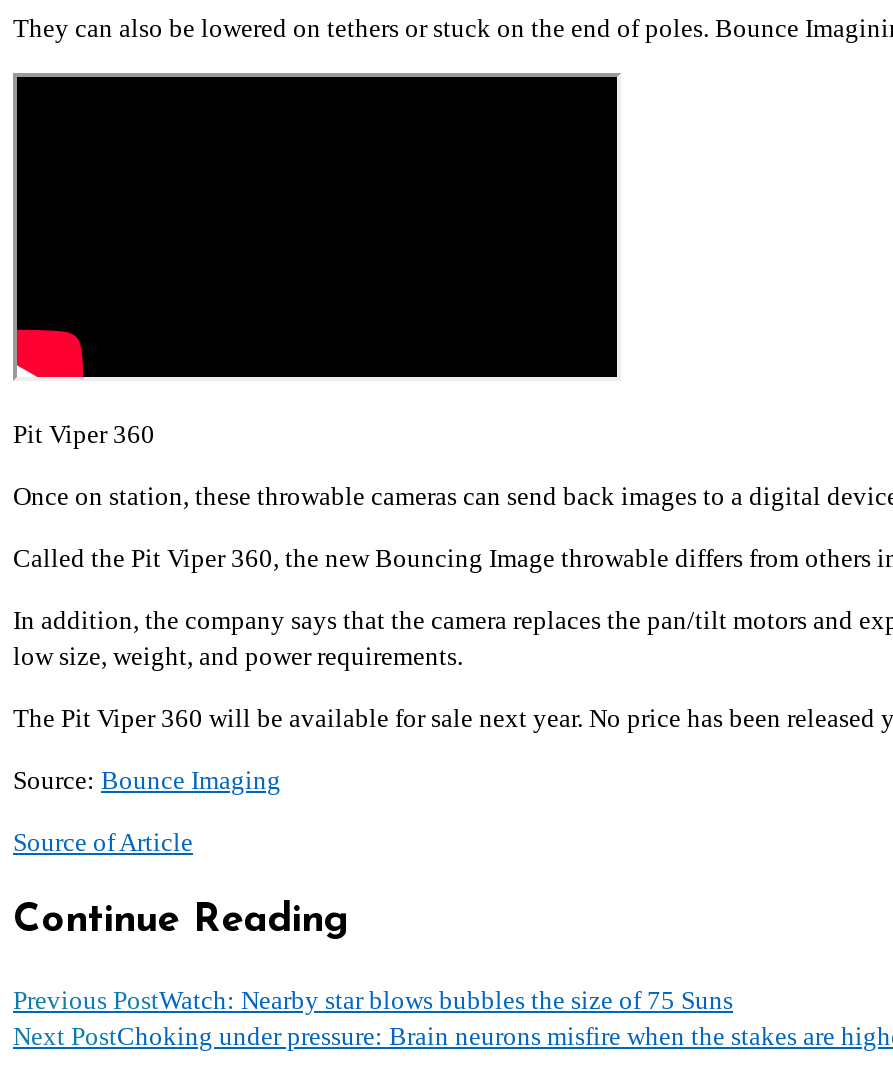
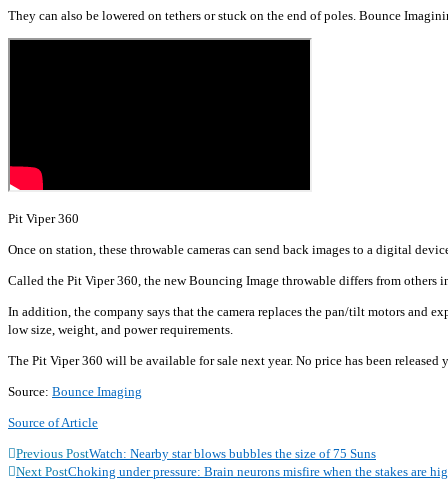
- Continue Reading
